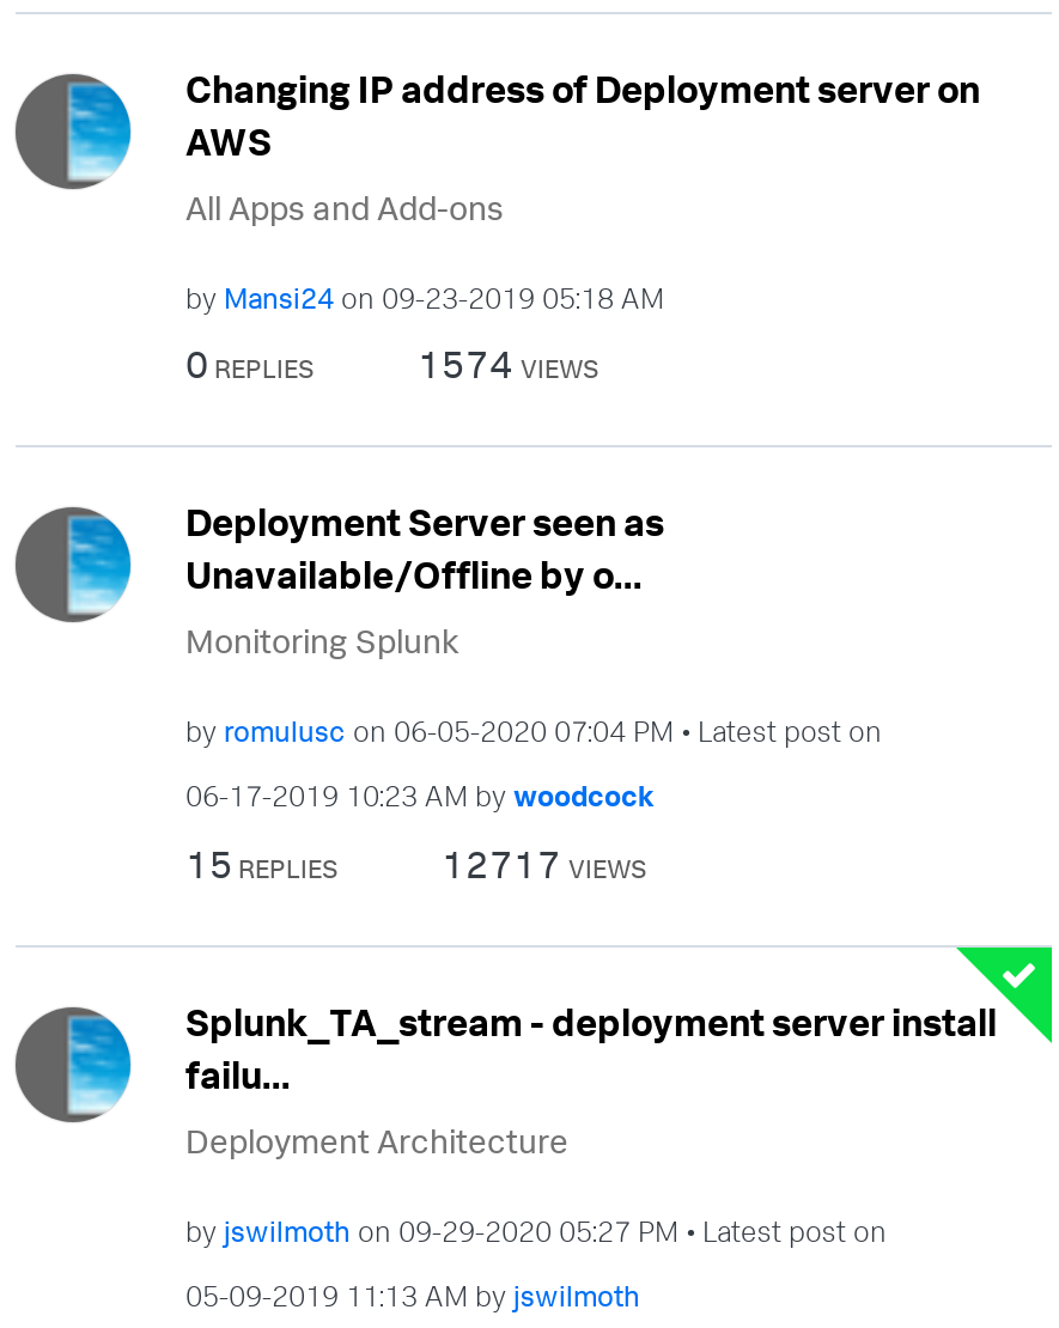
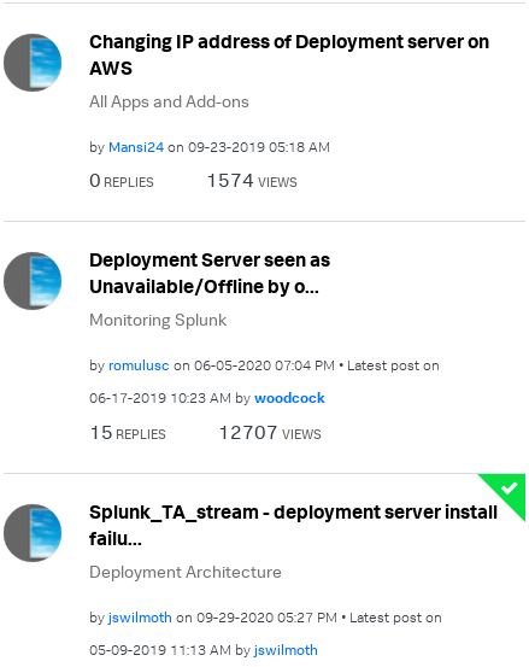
- 12717 VIEWS
+ 12707 VIEWS
